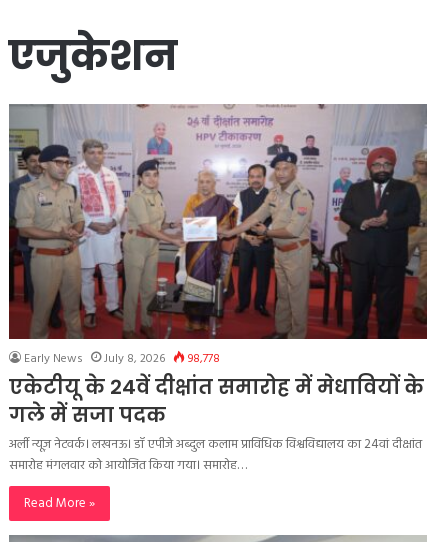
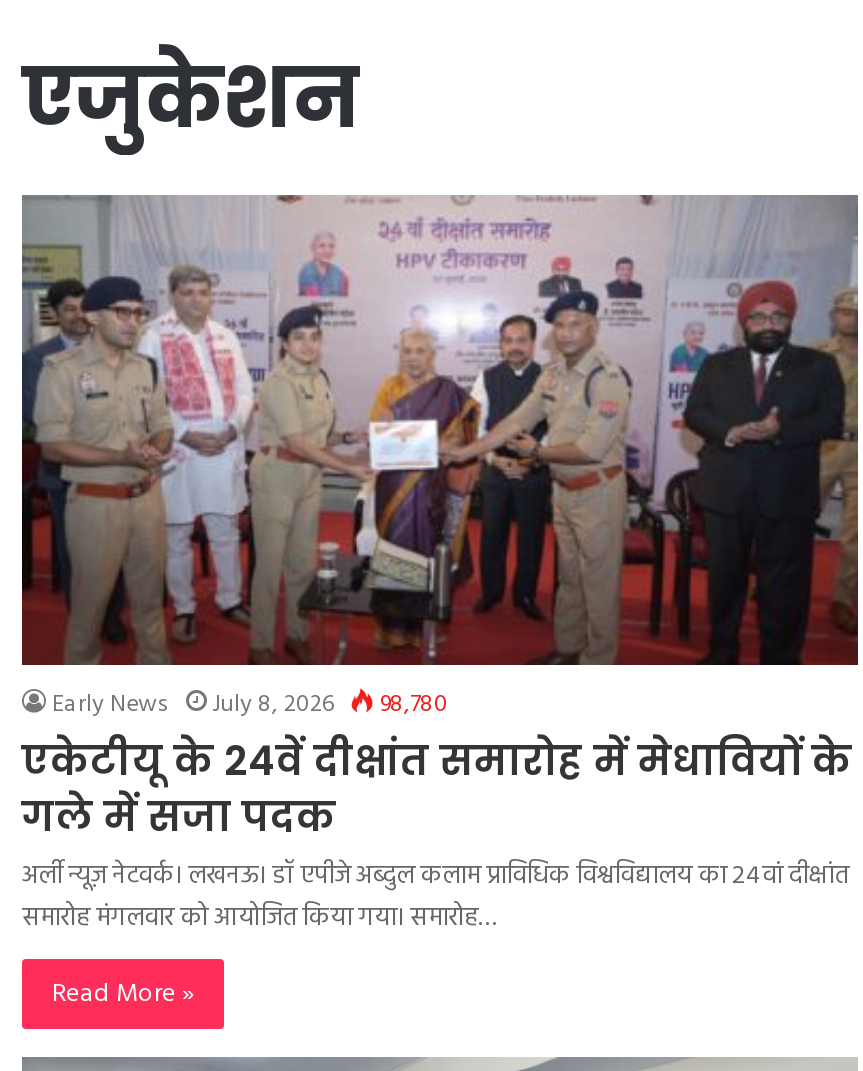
- Early News July 8, 2026 98,778
+ Early News July 8, 2026 98,780
